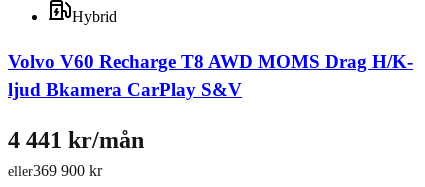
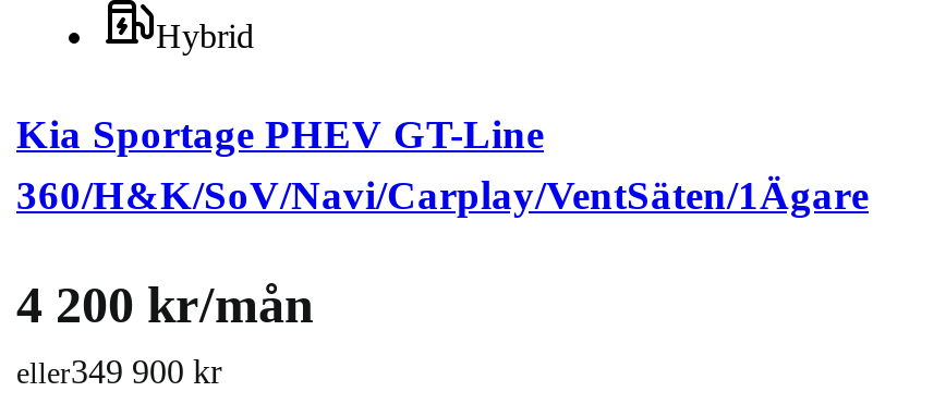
- Volvo V60 Recharge T8 AWD MOMS Drag H/K-
- ljud Bkamera CarPlay S&V
+ Kia Sportage PHEV GT-Line
+ 360/H&K/SoV/Navi/Carplay/VentSäten/1Ägare

- 4 441 kr/mån
+ 4 200 kr/mån

- eller 369 900 kr
+ eller 349 900 kr
